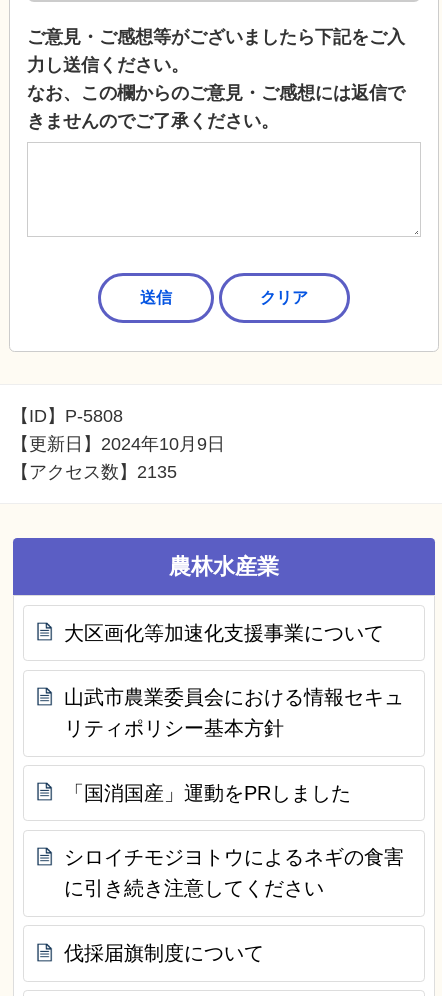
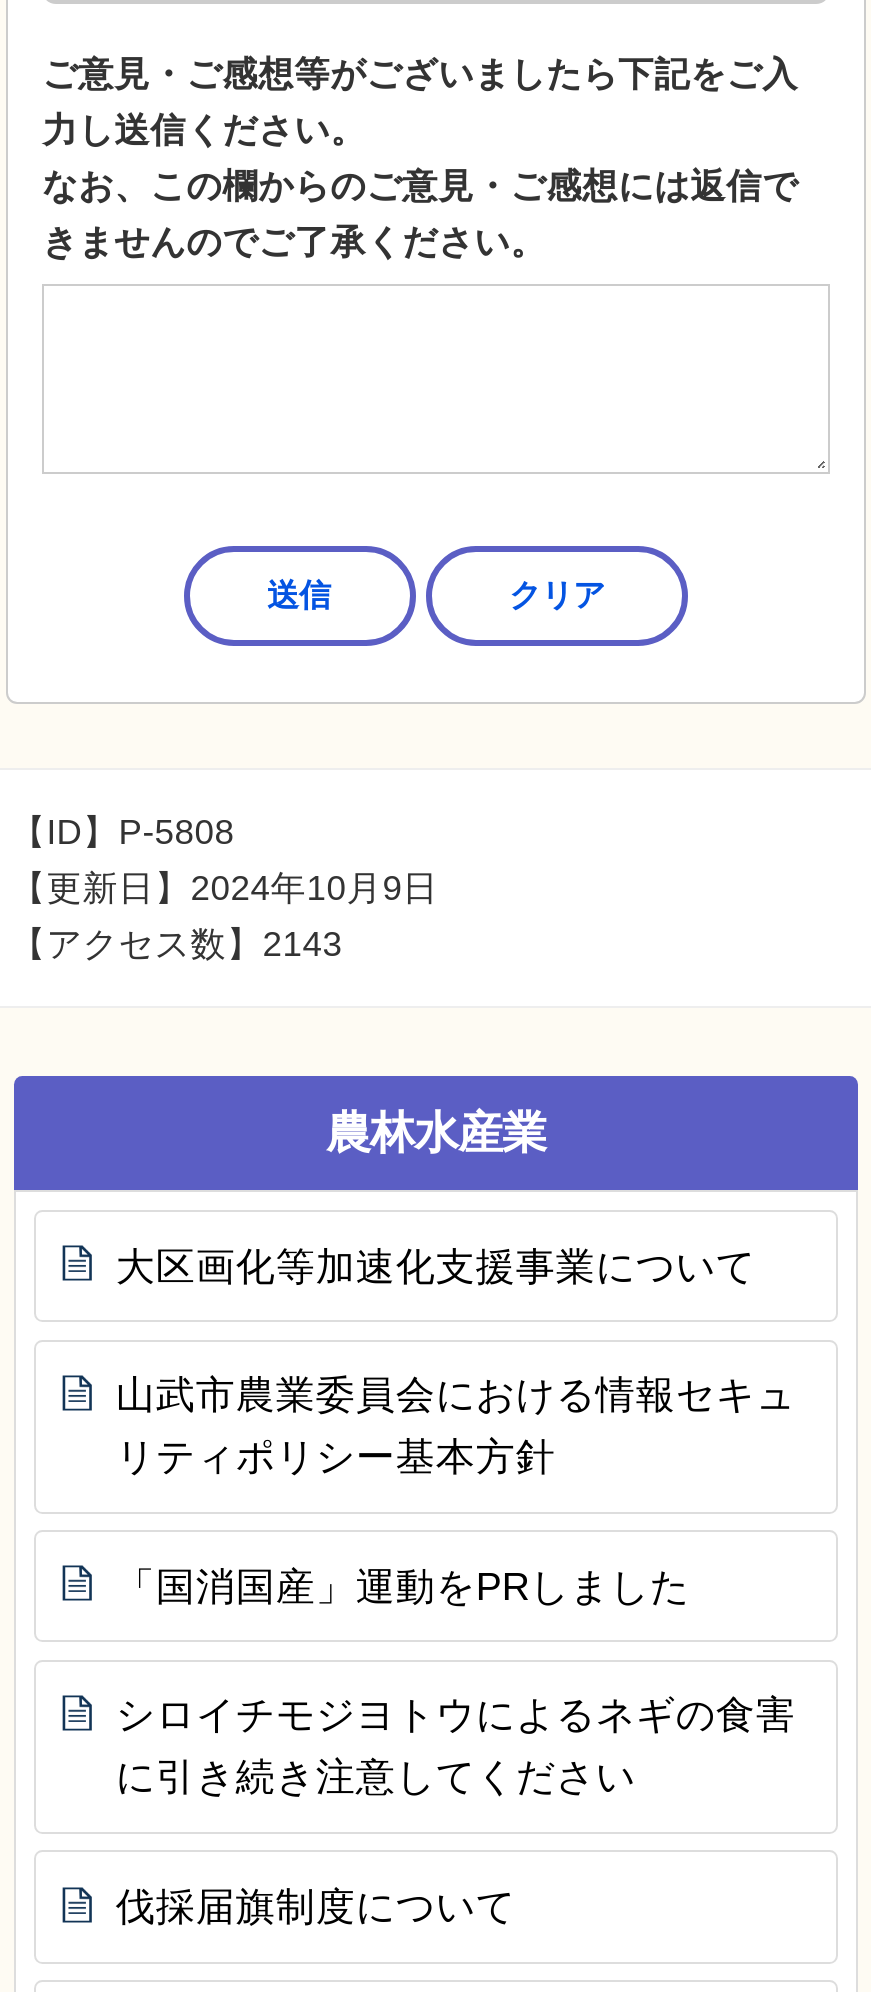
- 【アクセス数】2135
+ 【アクセス数】2143
